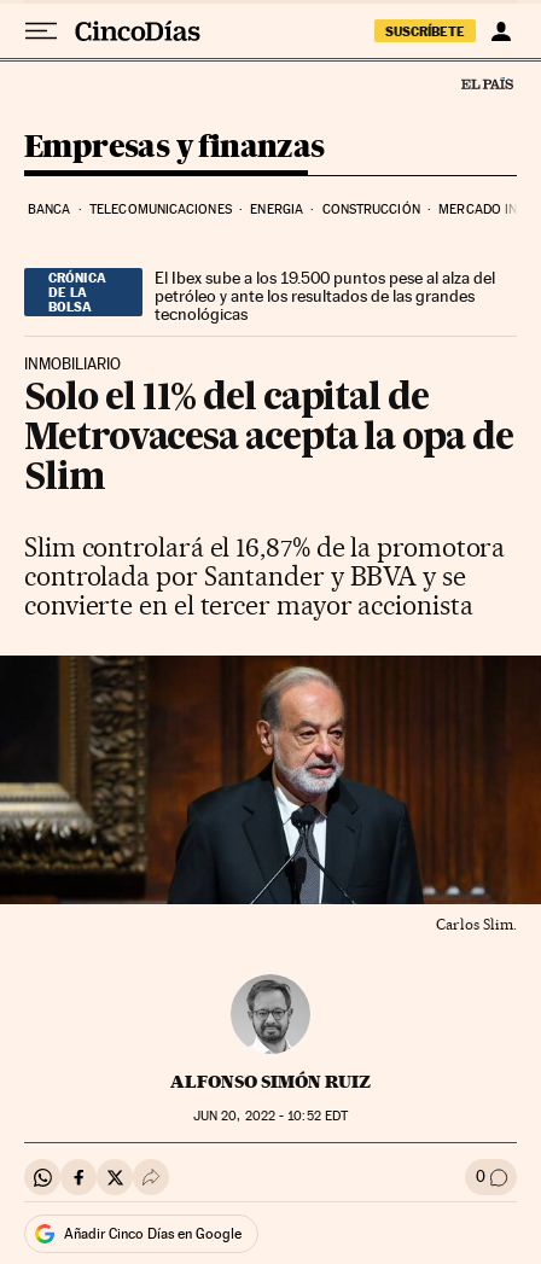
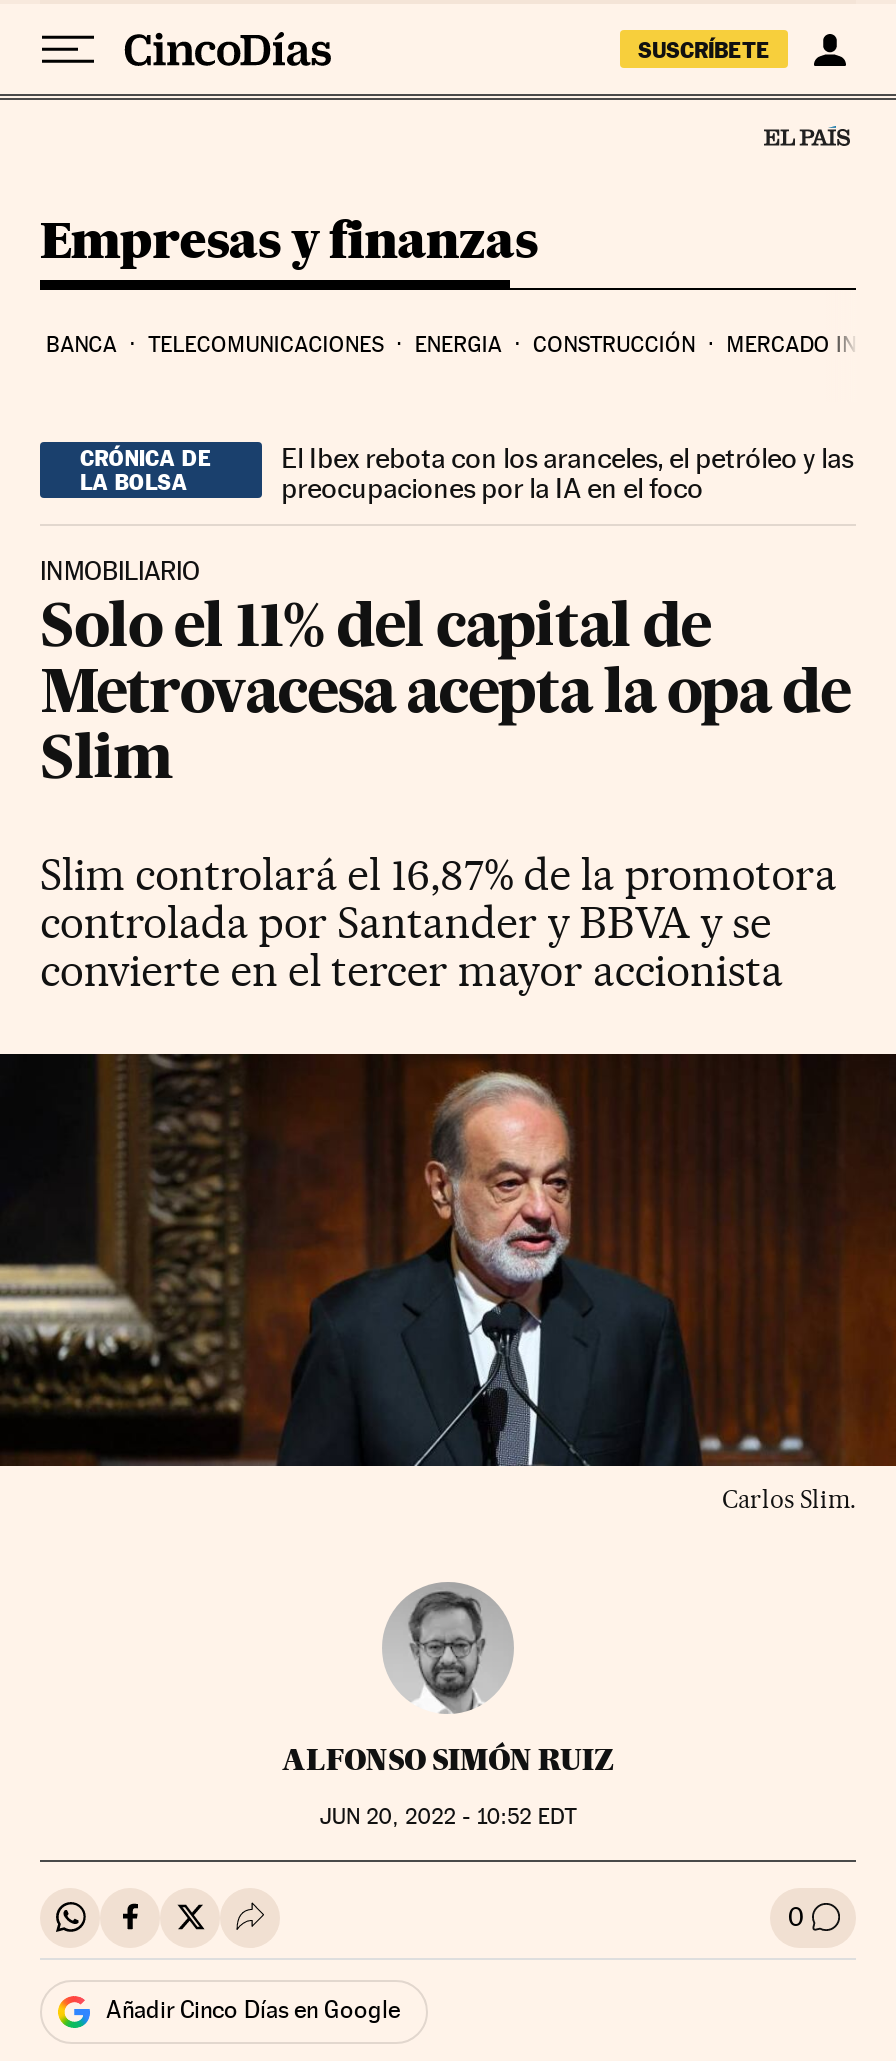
- El Ibex sube a los 19.500 puntos pese al alza del
- petróleo y ante los resultados de las grandes
- tecnológicas
+ El Ibex rebota con los aranceles, el petróleo y las
+ preocupaciones por la IA en el foco
